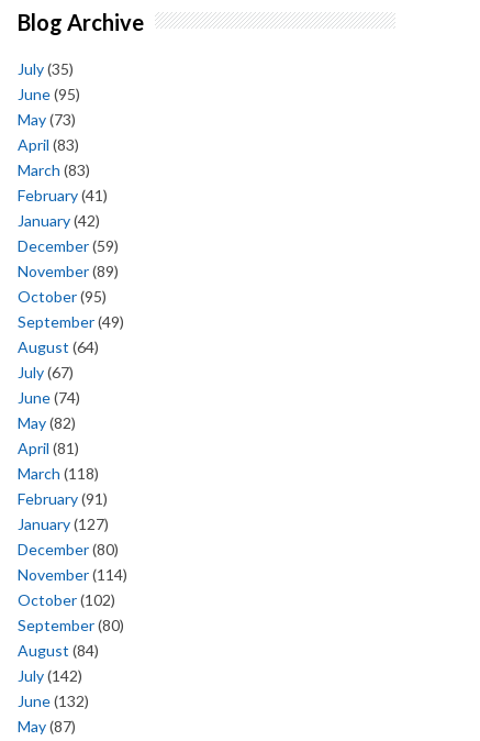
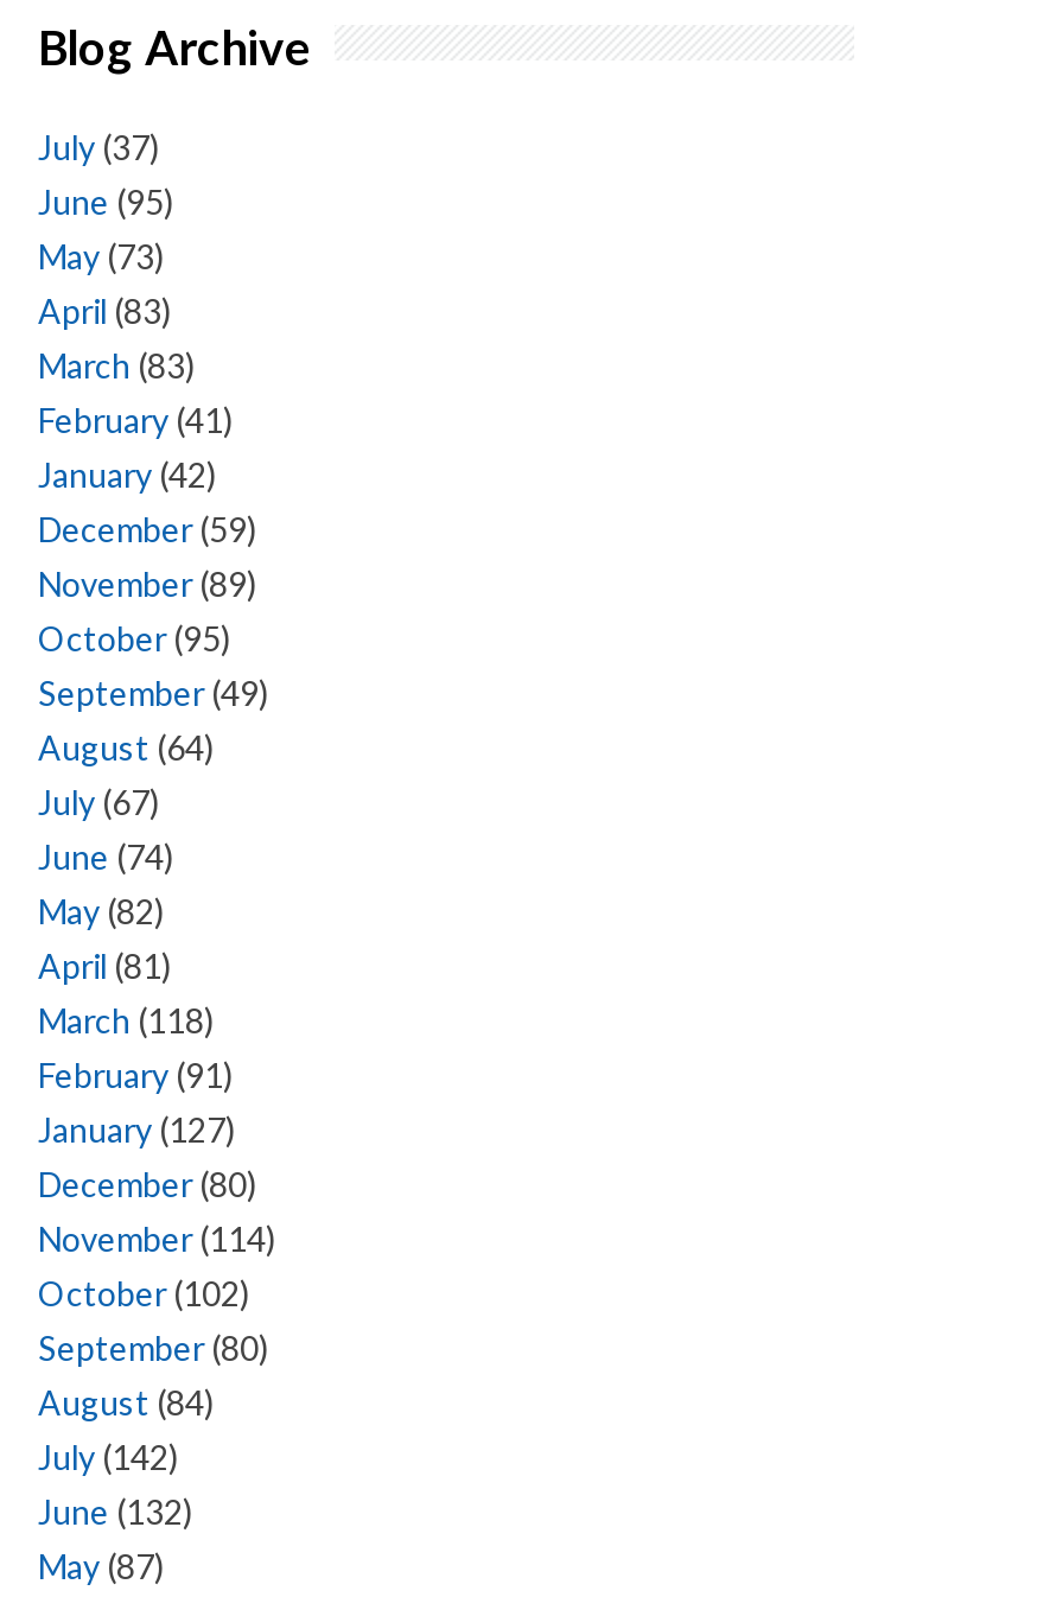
- July (35)
+ July (37)
